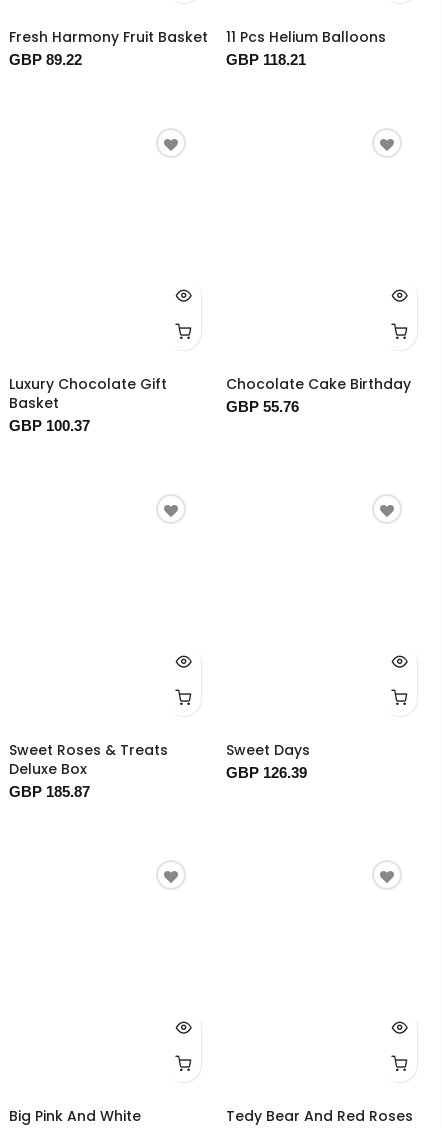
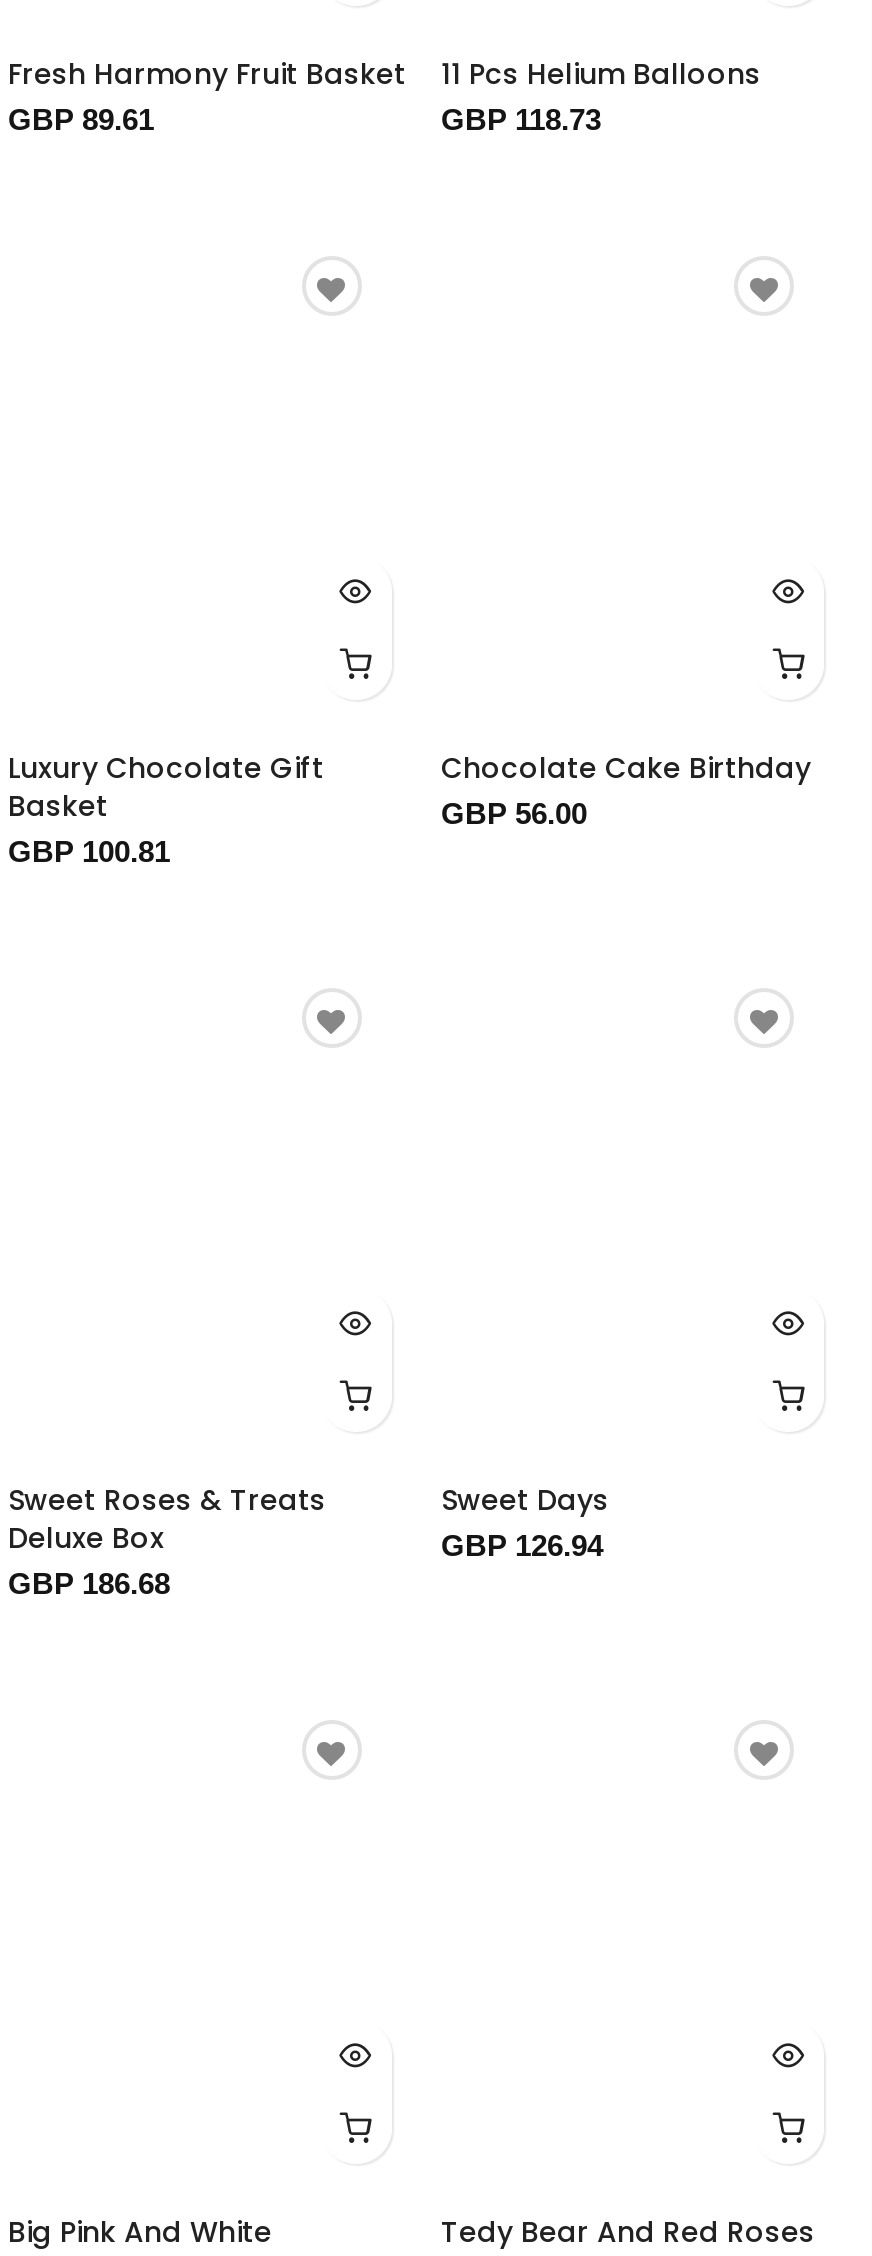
- GBP 89.22
+ GBP 89.61

- GBP 118.21
+ GBP 118.73

- GBP 55.76
+ GBP 56.00

- GBP 100.37
+ GBP 100.81

- GBP 126.39
+ GBP 126.94

- GBP 185.87
+ GBP 186.68
